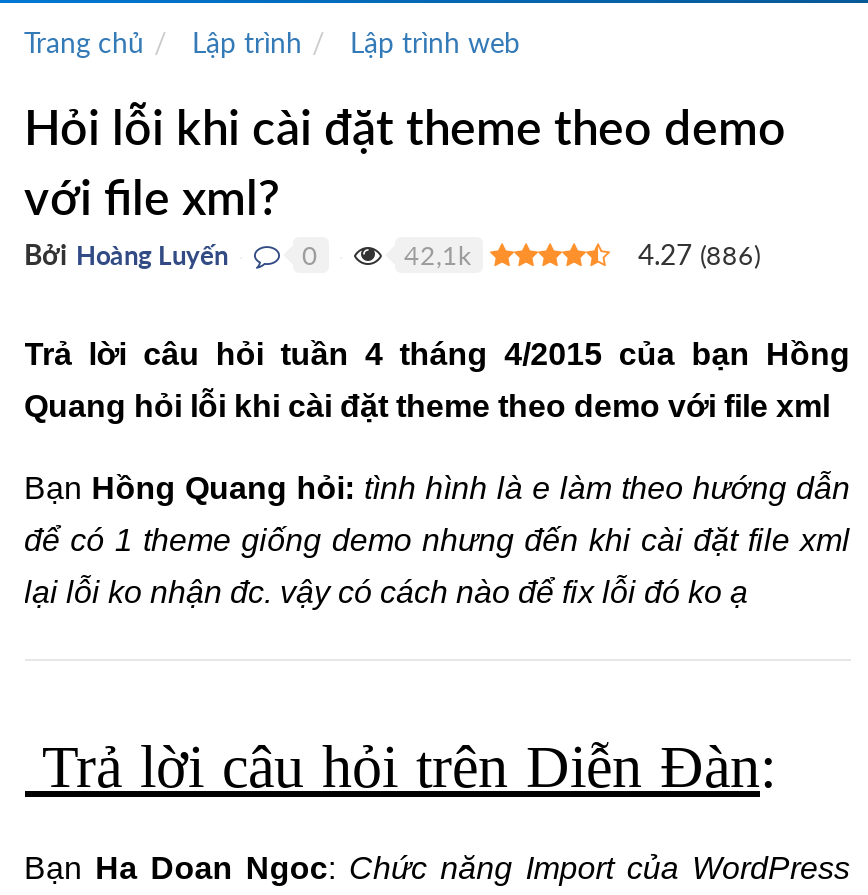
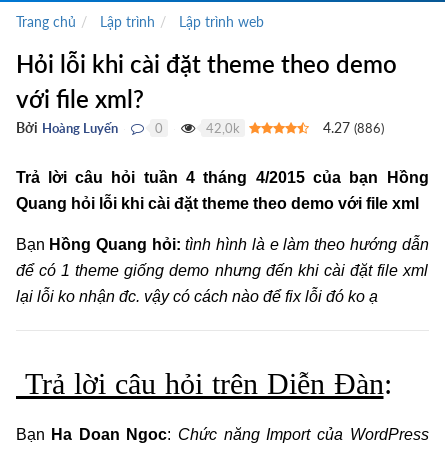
- 42,1k
+ 42,0k
